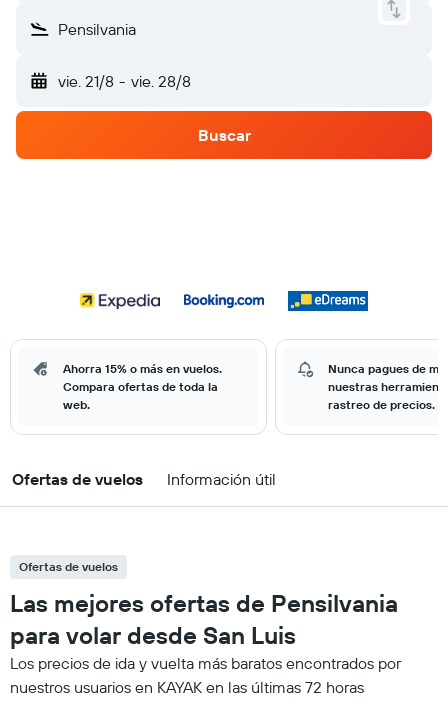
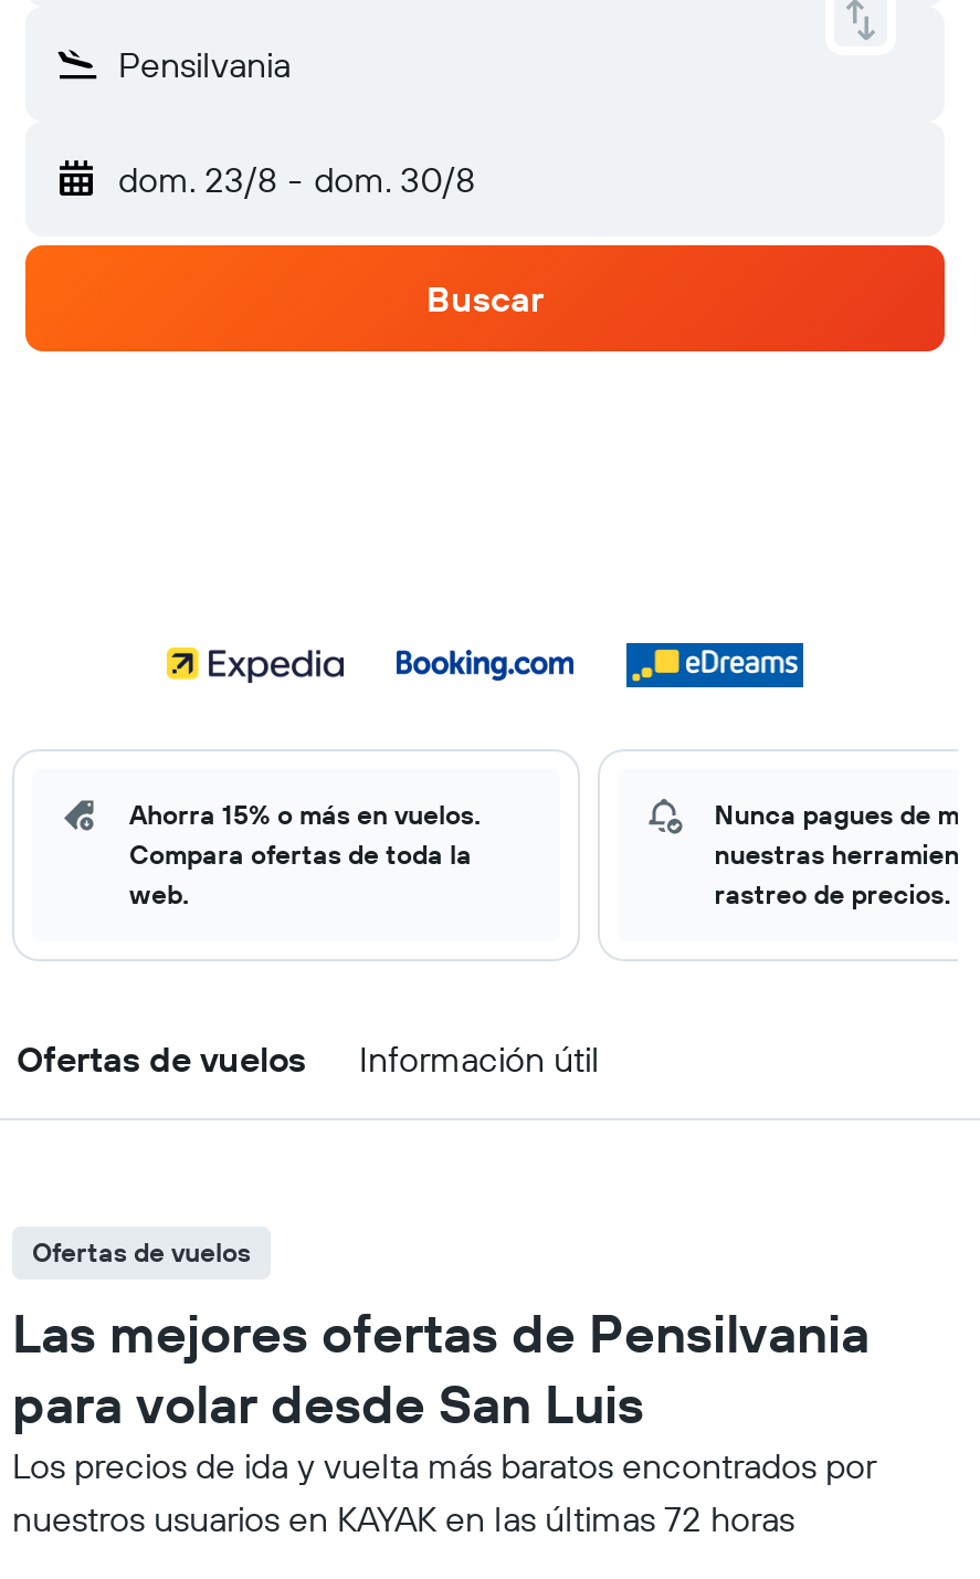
- vie. 21/8 - vie. 28/8
+ dom. 23/8 - dom. 30/8
